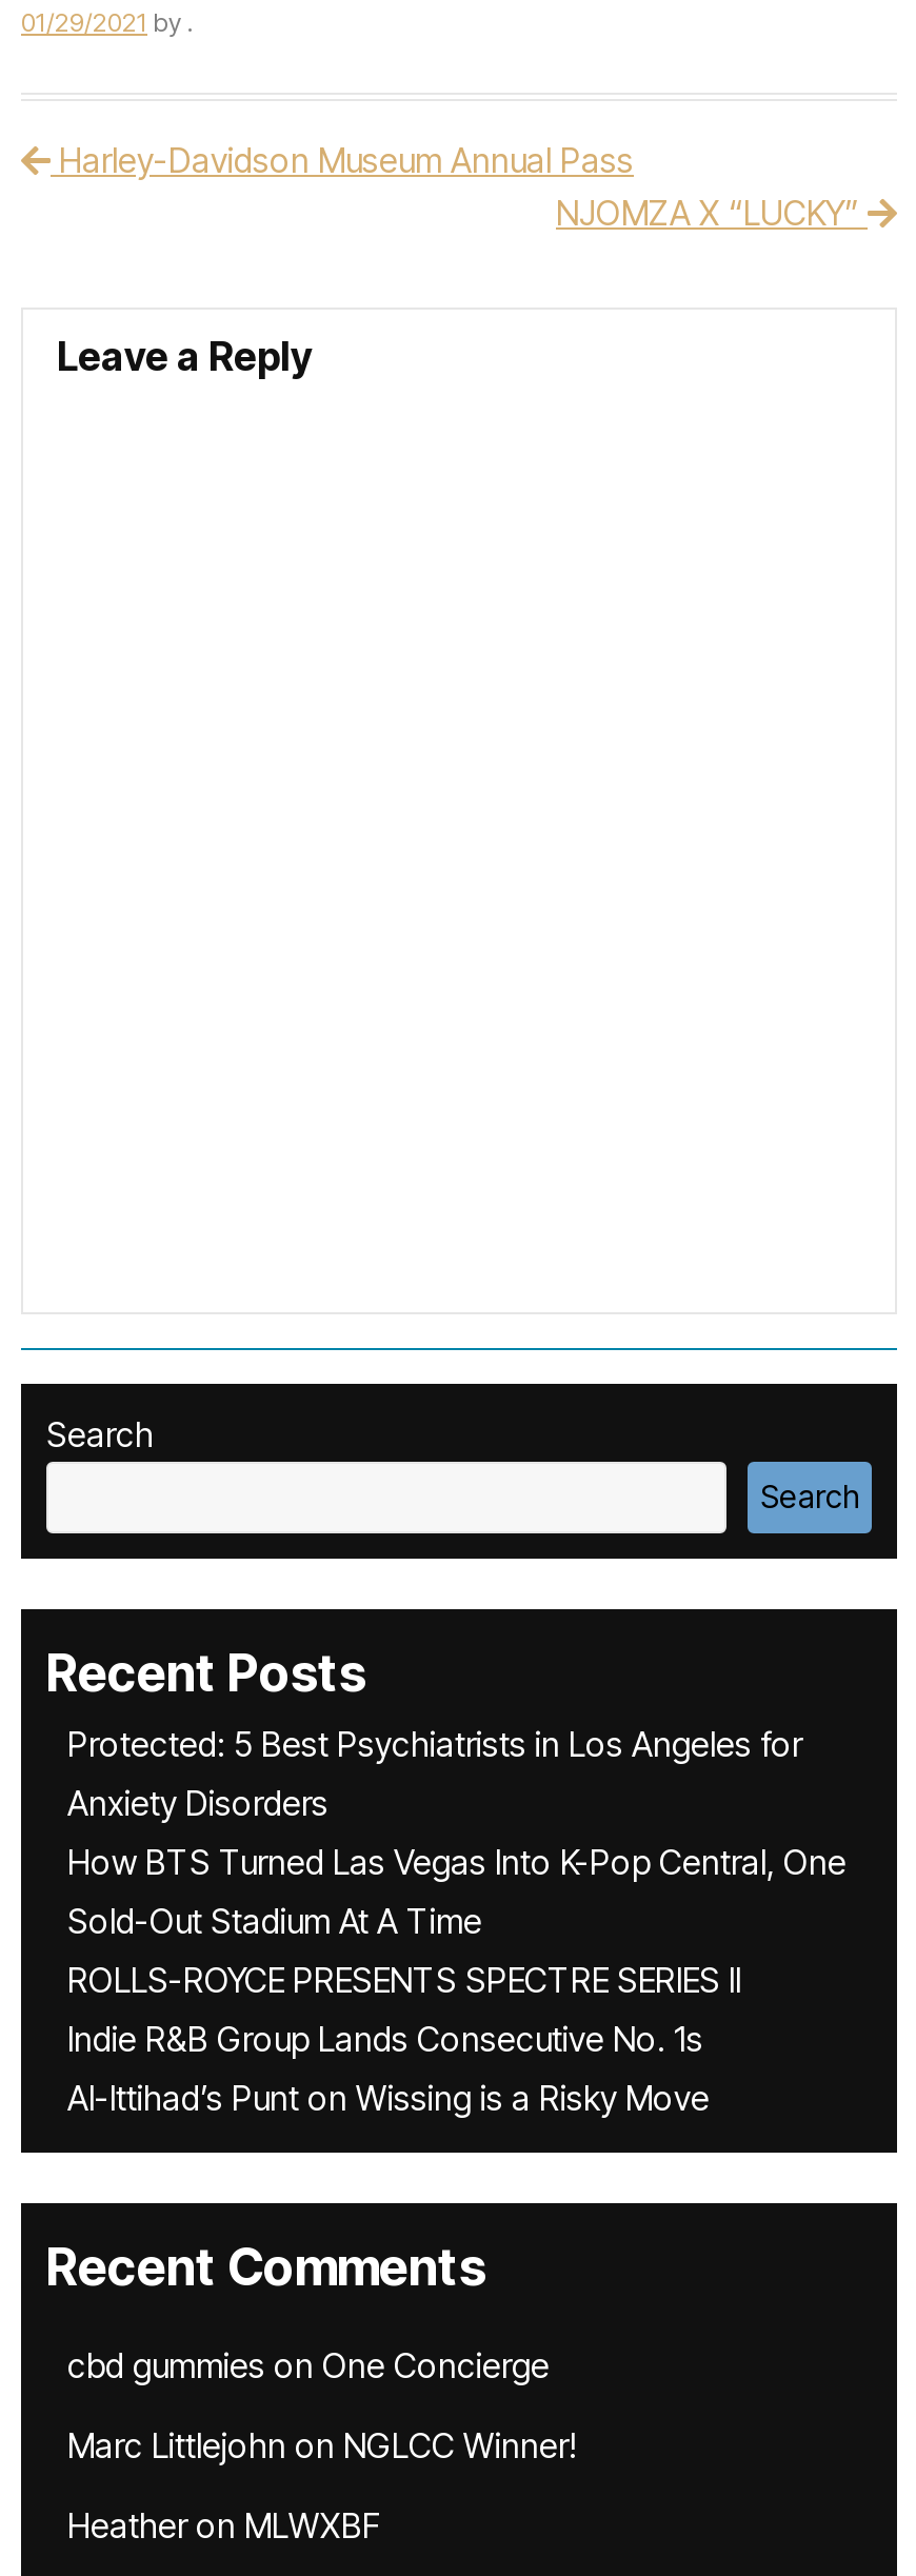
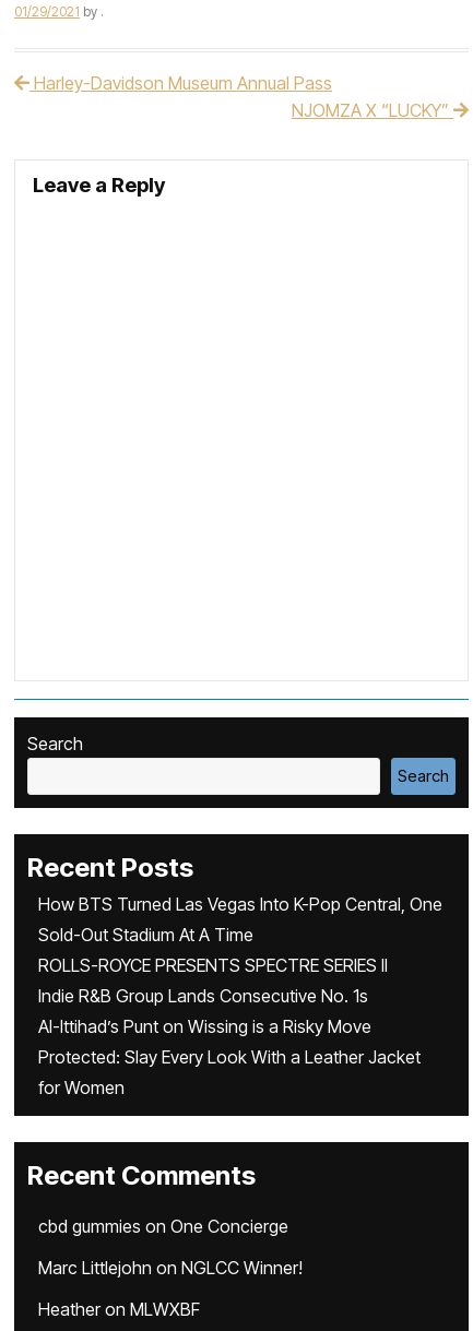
- Protected: 5 Best Psychiatrists in Los Angeles for
- Anxiety Disorders

moved up: How BTS Turned Las Vegas Into K-Pop Central, One | Sold-Out Stadium At A Time | ROLLS-ROYCE PRESENTS SPECTRE SERIES II | Indie R&B Group Lands Consecutive No. 1s | Al-Ittihad’s Punt on Wissing is a Risky Move

+ Protected: Slay Every Look With a Leather Jacket
+ for Women
